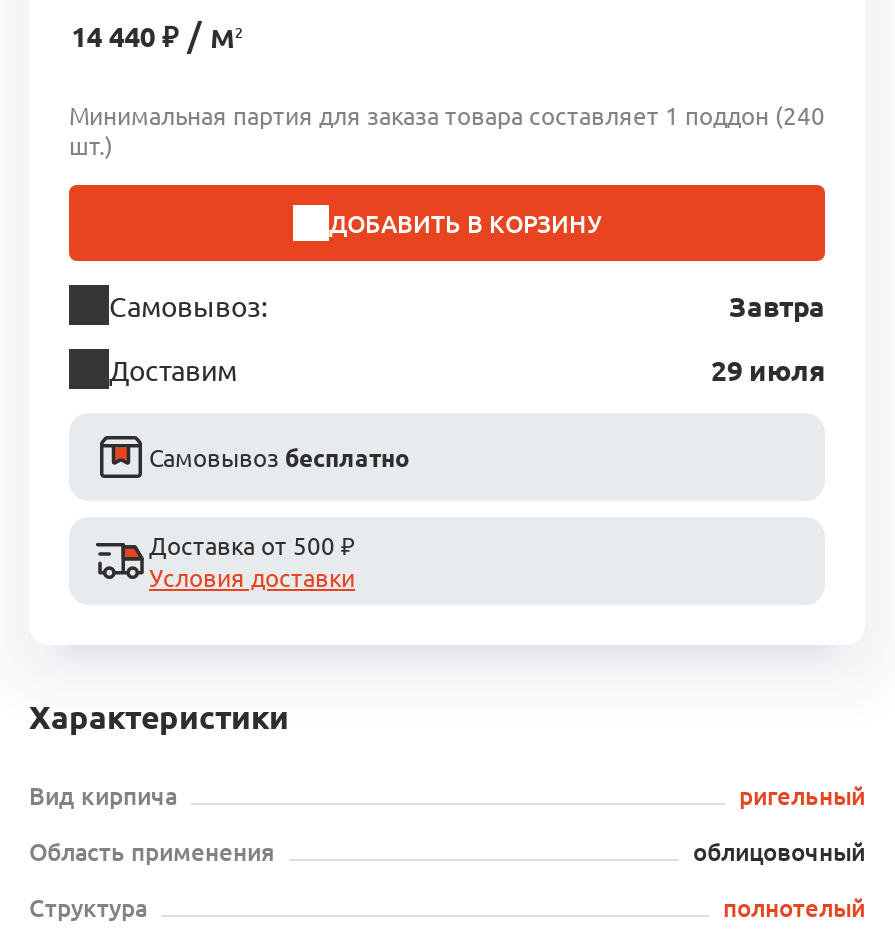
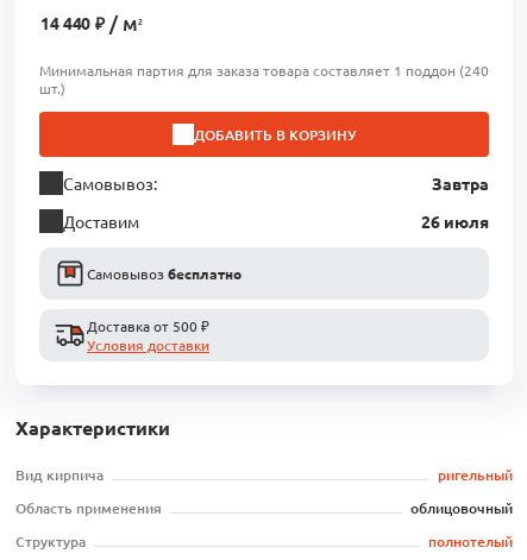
- 29 июля
+ 26 июля
